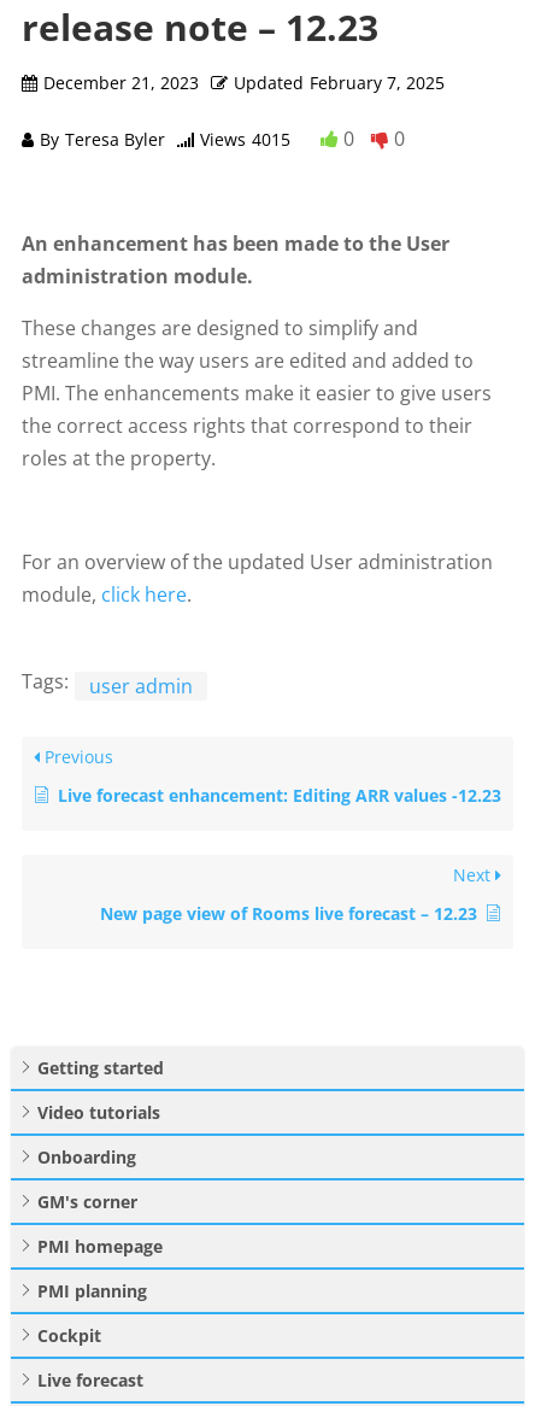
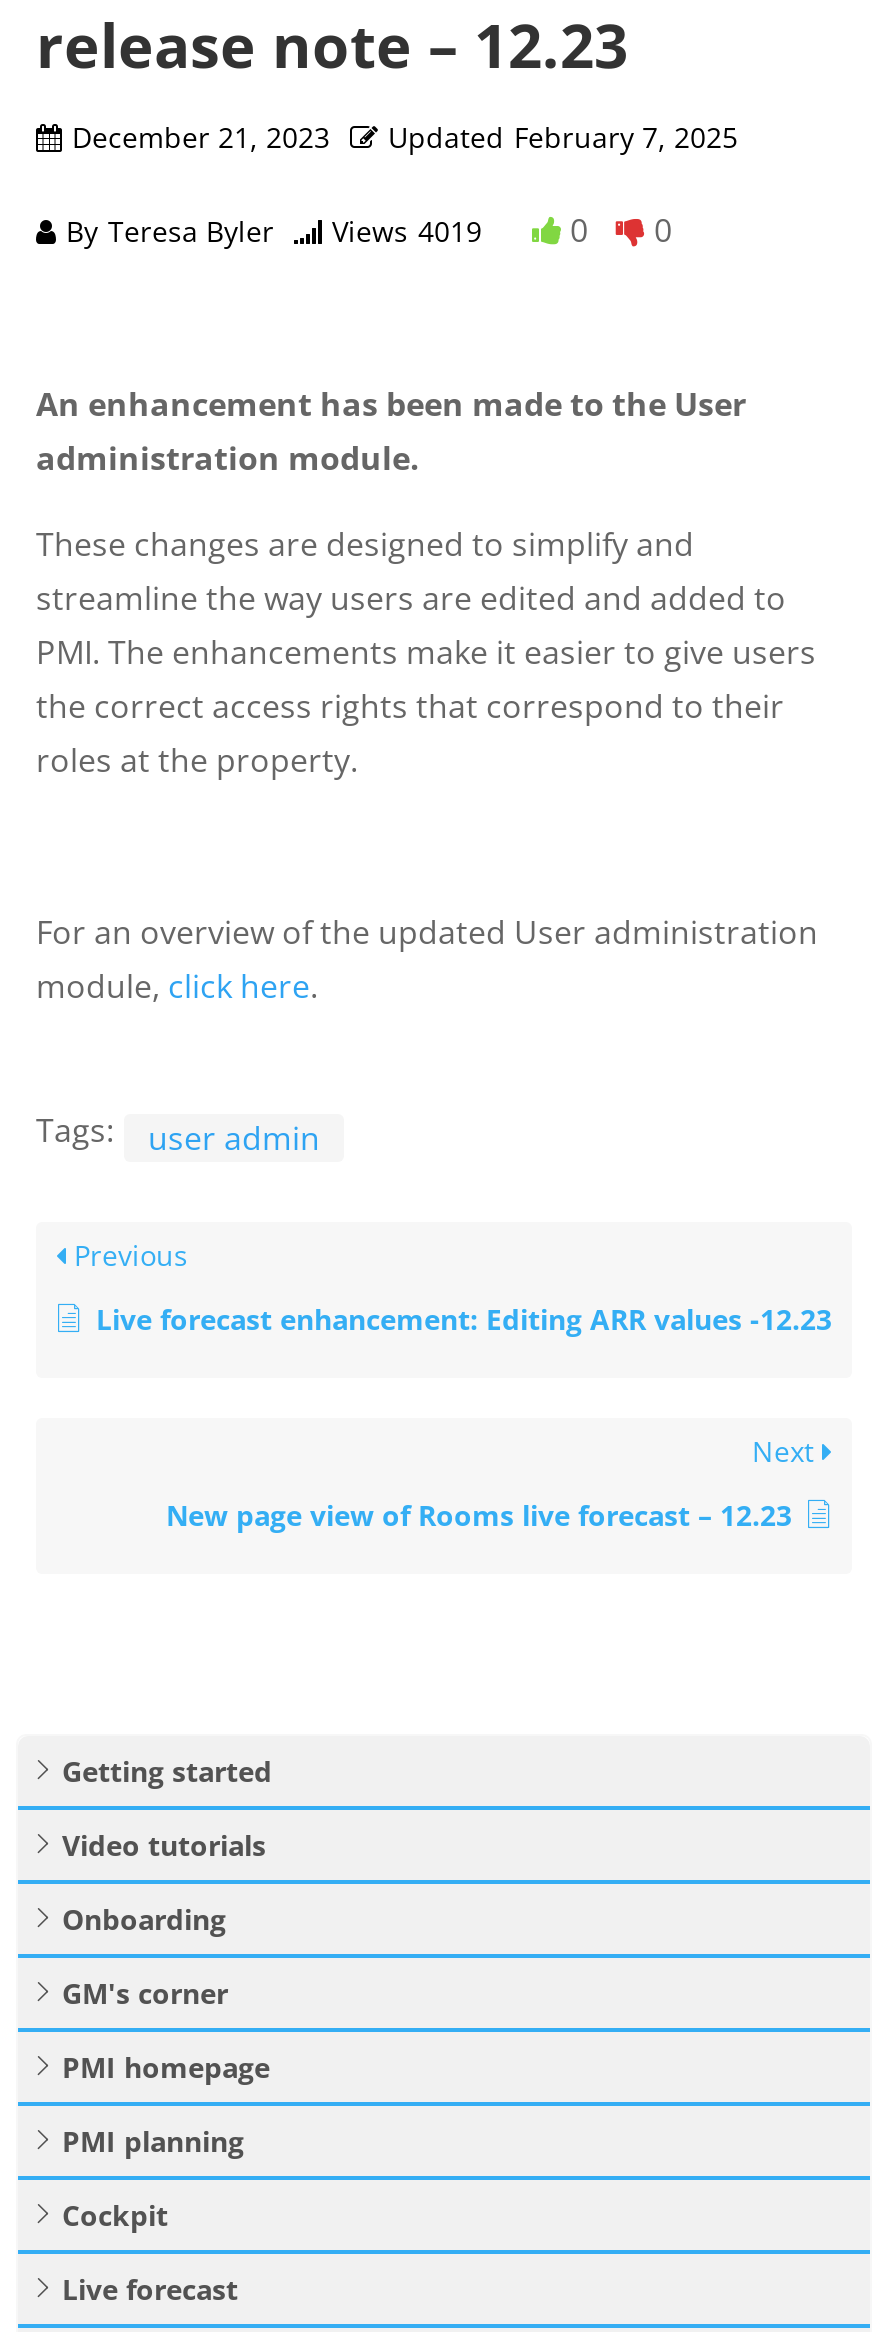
- By Teresa Byler Views 4015
+ By Teresa Byler Views 4019
